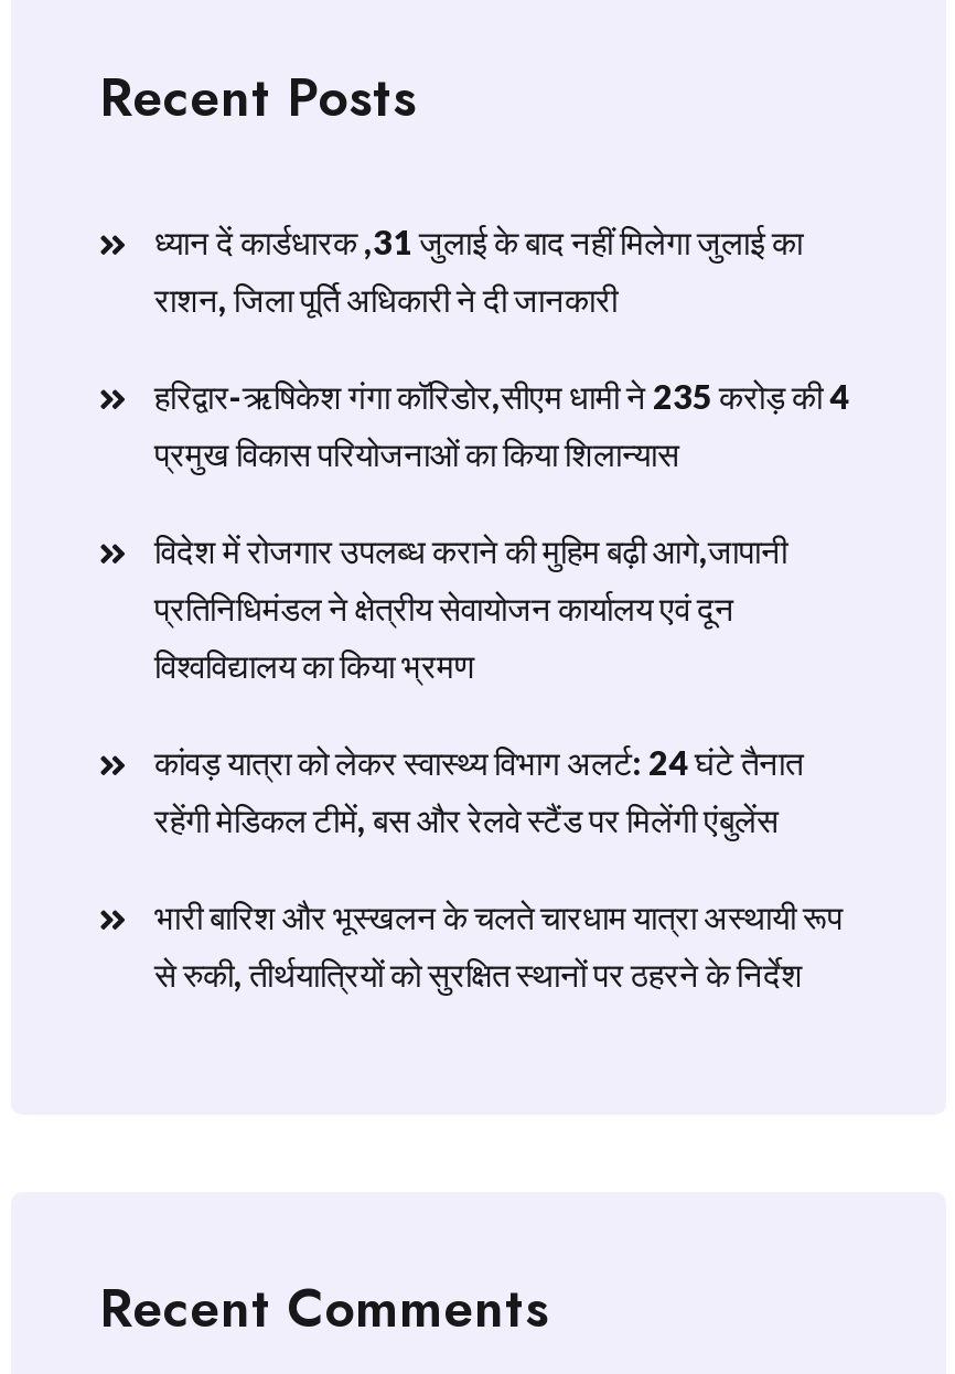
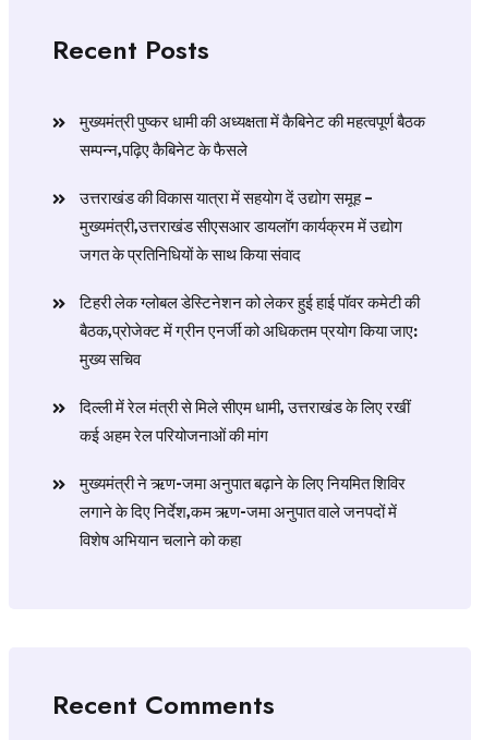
- ध्यान दें कार्डधारक ,31 जुलाई के बाद नहीं मिलेगा जुलाई का
- राशन, जिला पूर्ति अधिकारी ने दी जानकारी
+ मुख्यमंत्री पुष्कर धामी की अध्यक्षता में कैबिनेट की महत्वपूर्ण बैठक
+ सम्पन्न,पढ़िए कैबिनेट के फैसले

- हरिद्वार-ऋषिकेश गंगा कॉरिडोर,सीएम धामी ने 235 करोड़ की 4
- प्रमुख विकास परियोजनाओं का किया शिलान्यास
+ उत्तराखंड की विकास यात्रा में सहयोग दें उद्योग समूह –
+ मुख्यमंत्री,उत्तराखंड सीएसआर डायलॉग कार्यक्रम में उद्योग
+ जगत के प्रतिनिधियों के साथ किया संवाद

- विदेश में रोजगार उपलब्ध कराने की मुहिम बढ़ी आगे,जापानी
- प्रतिनिधिमंडल ने क्षेत्रीय सेवायोजन कार्यालय एवं दून
- विश्वविद्यालय का किया भ्रमण
+ टिहरी लेक ग्लोबल डेस्टिनेशन को लेकर हुई हाई पॉवर कमेटी की
+ बैठक,प्रोजेक्ट में ग्रीन एनर्जी को अधिकतम प्रयोग किया जाए:
+ मुख्य सचिव

- कांवड़ यात्रा को लेकर स्वास्थ्य विभाग अलर्ट: 24 घंटे तैनात
- रहेंगी मेडिकल टीमें, बस और रेलवे स्टैंड पर मिलेंगी एंबुलेंस
+ दिल्ली में रेल मंत्री से मिले सीएम धामी, उत्तराखंड के लिए रखीं
+ कई अहम रेल परियोजनाओं की मांग

- भारी बारिश और भूस्खलन के चलते चारधाम यात्रा अस्थायी रूप
- से रुकी, तीर्थयात्रियों को सुरक्षित स्थानों पर ठहरने के निर्देश
+ मुख्यमंत्री ने ऋण-जमा अनुपात बढ़ाने के लिए नियमित शिविर
+ लगाने के दिए निर्देश,कम ऋण-जमा अनुपात वाले जनपदों में
+ विशेष अभियान चलाने को कहा
